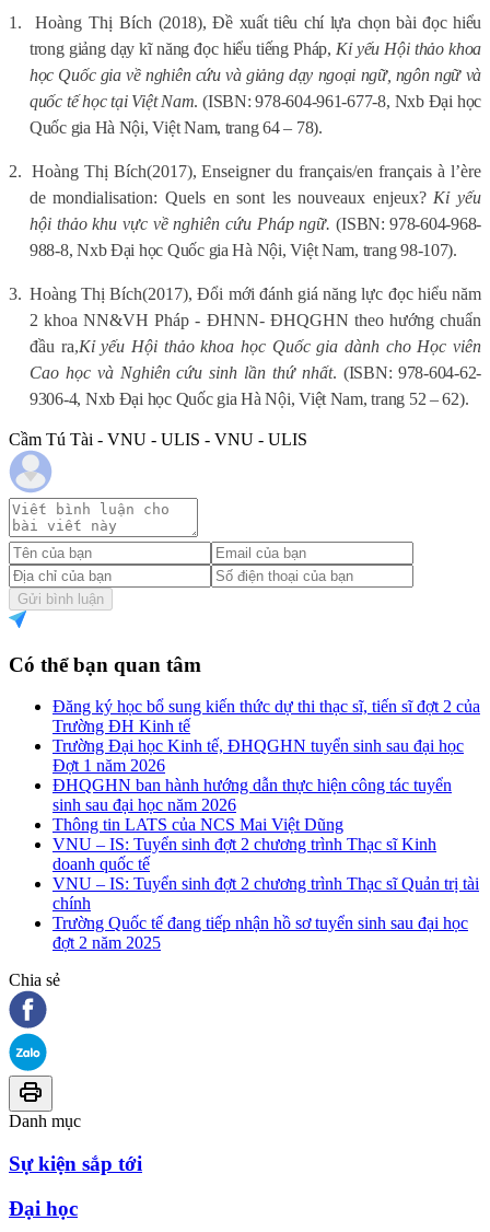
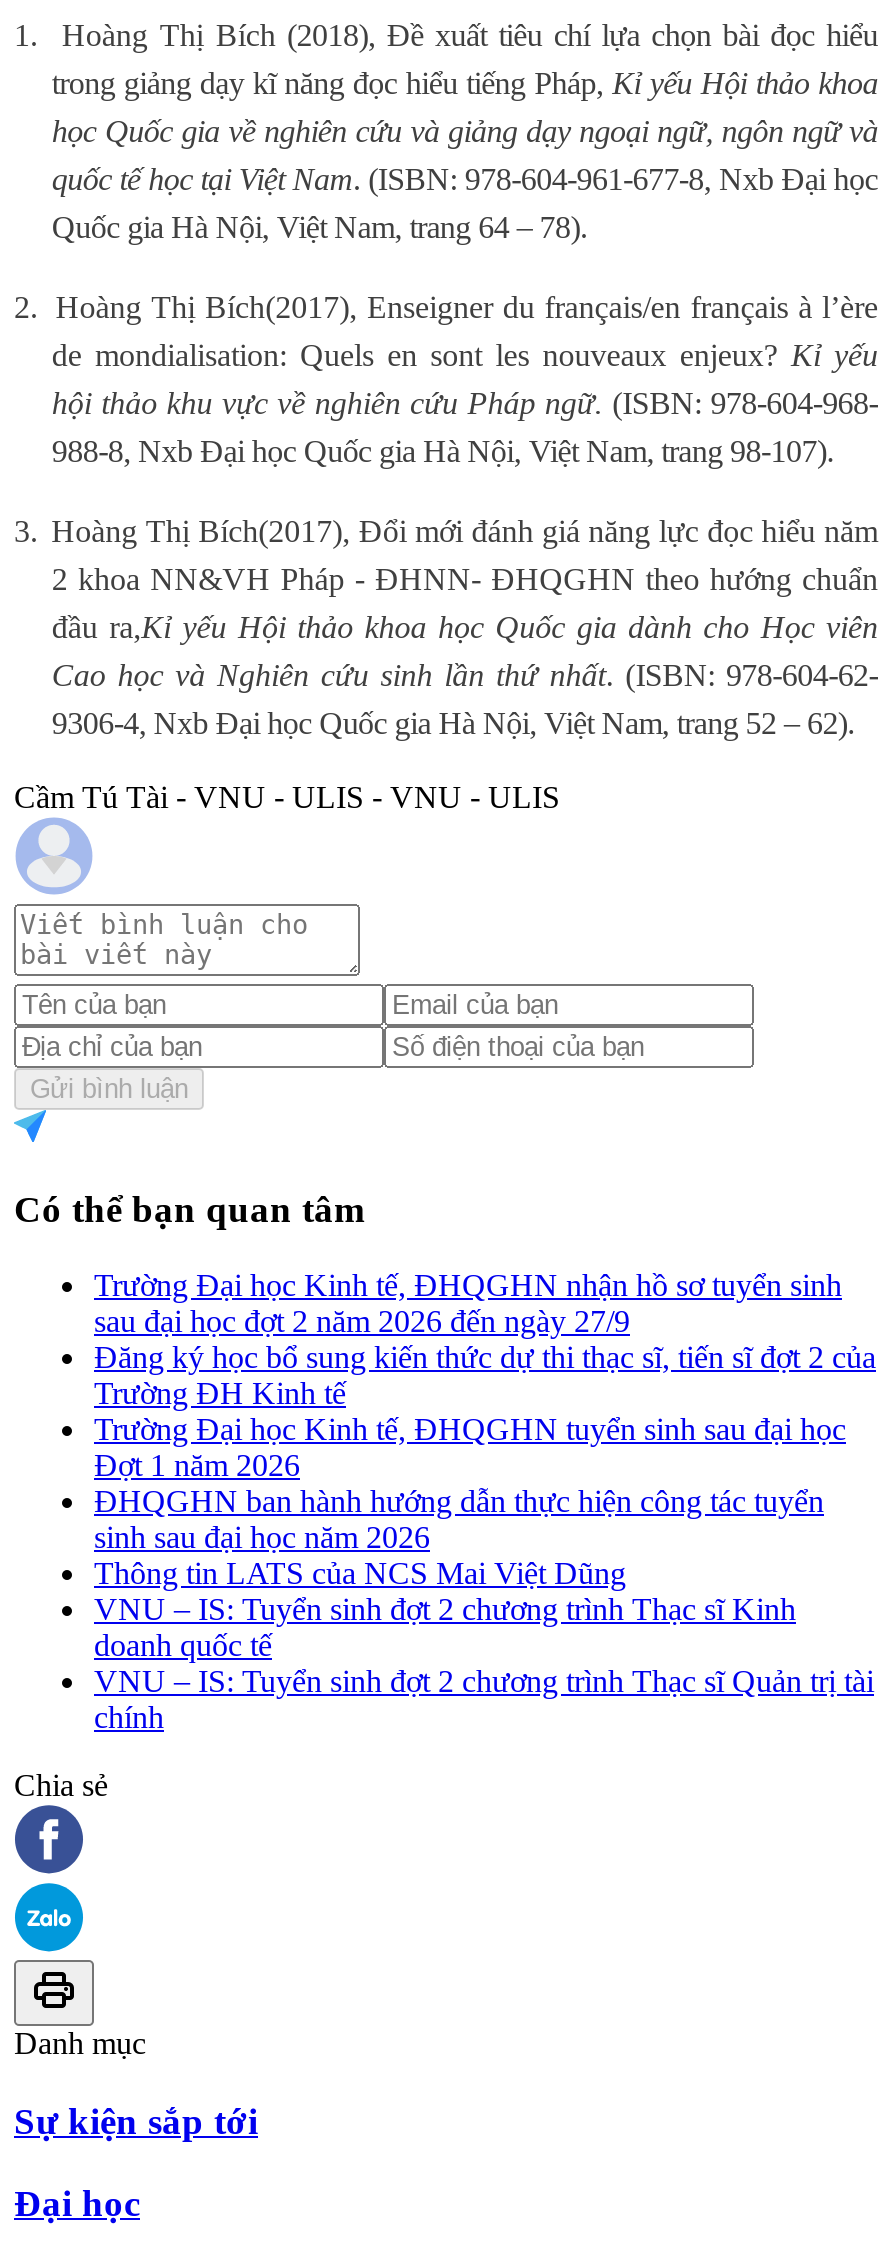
+ Trường Đại học Kinh tế, ĐHQGHN nhận hồ sơ tuyển sinh
+ sau đại học đợt 2 năm 2026 đến ngày 27/9

moved down: Đăng ký học bổ sung kiến thức dự thi thạc sĩ, tiến sĩ đợt 2 của | Trường ĐH Kinh tế | Trường Đại học Kinh tế, ĐHQGHN tuyển sinh sau đại học | ... | VNU – IS: Tuyển sinh đợt 2 chương trình Thạc sĩ Quản trị tài | chính

- Trường Quốc tế đang tiếp nhận hồ sơ tuyển sinh sau đại học
- đợt 2 năm 2025
